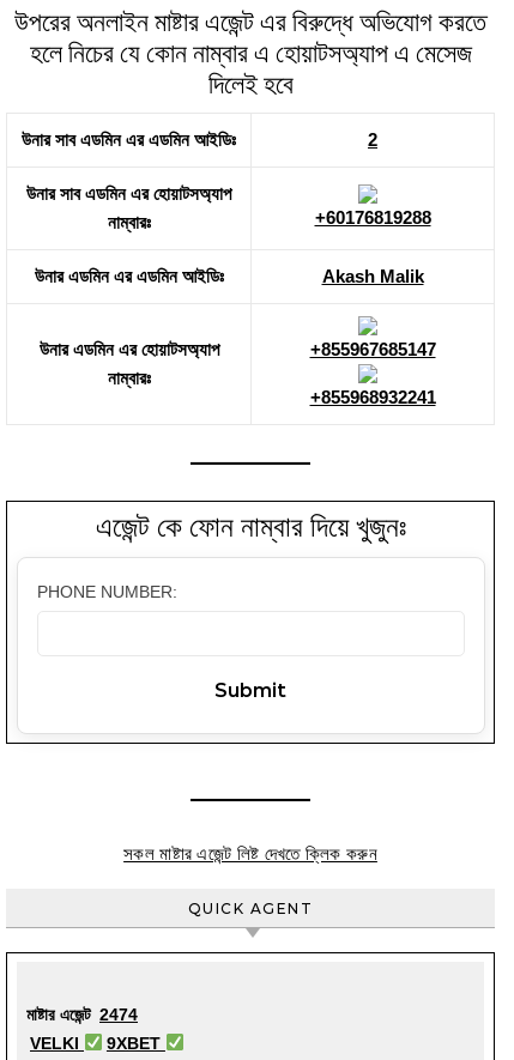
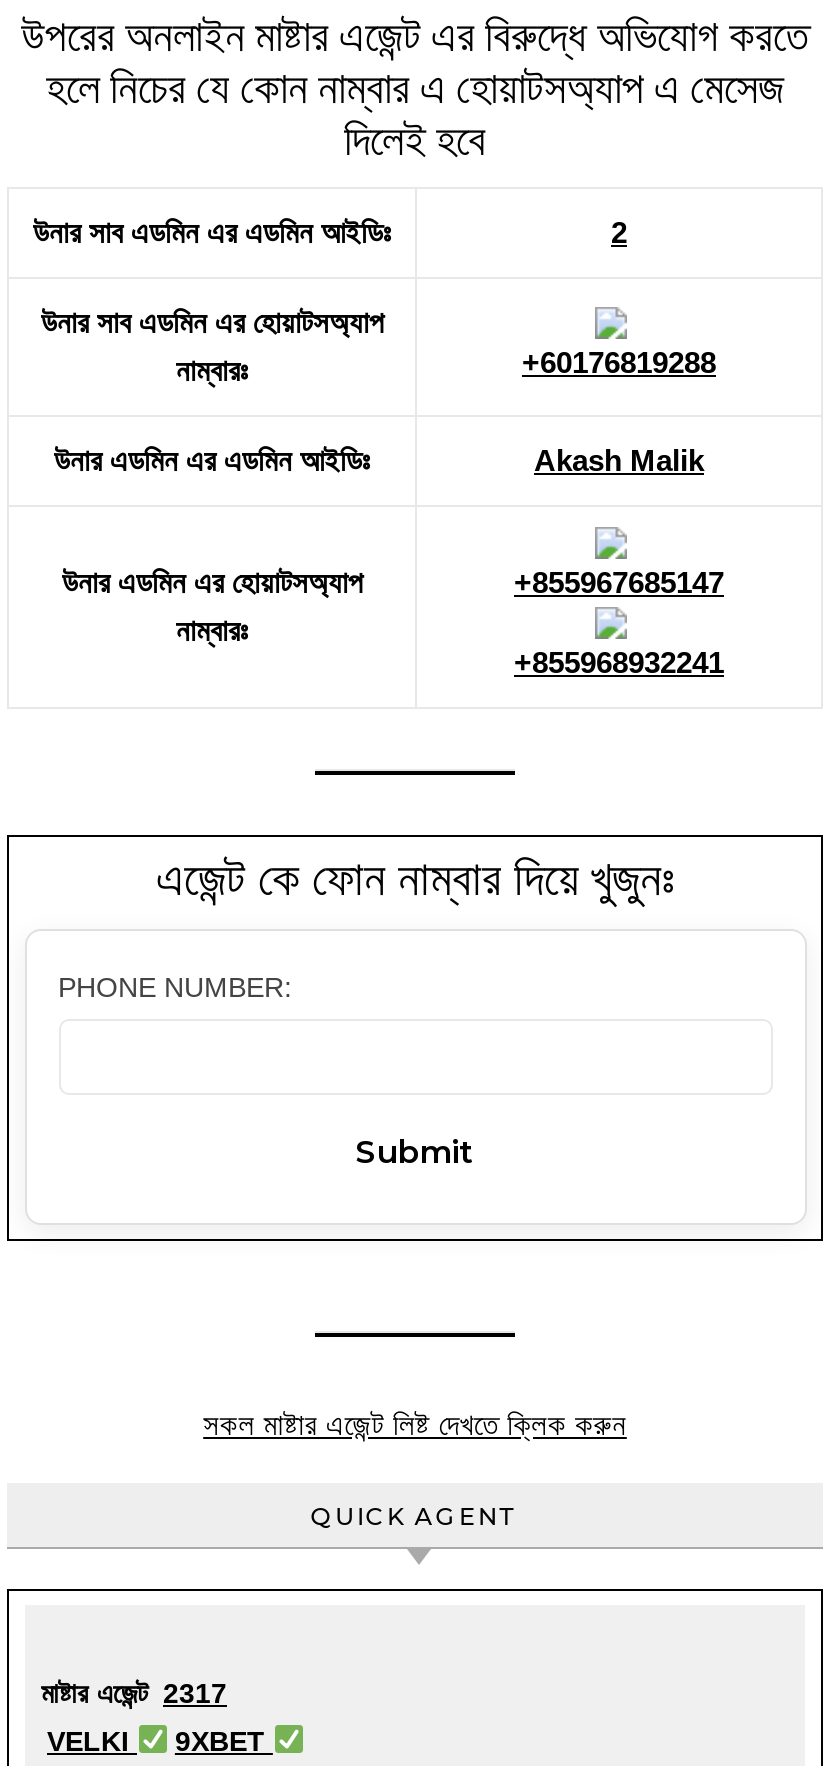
- মাষ্টার এজেন্ট 2474
+ মাষ্টার এজেন্ট 2317
